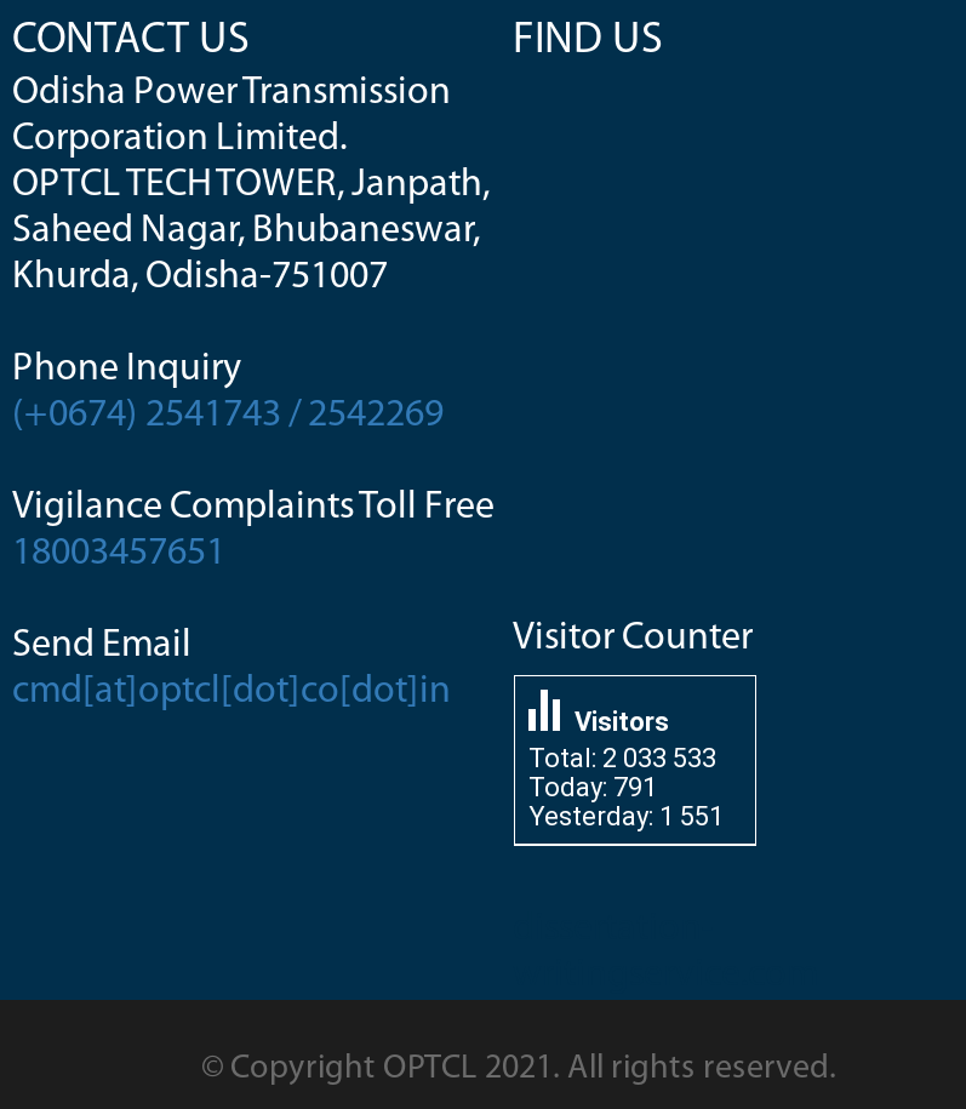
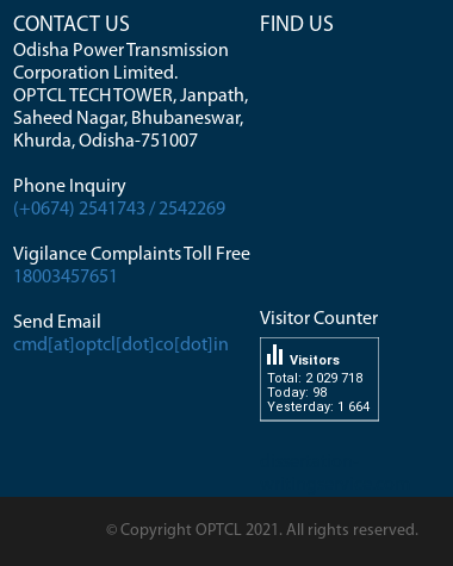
- Total: 2 033 533
+ Total: 2 029 718

- Today: 791
+ Today: 98

- Yesterday: 1 551
+ Yesterday: 1 664
